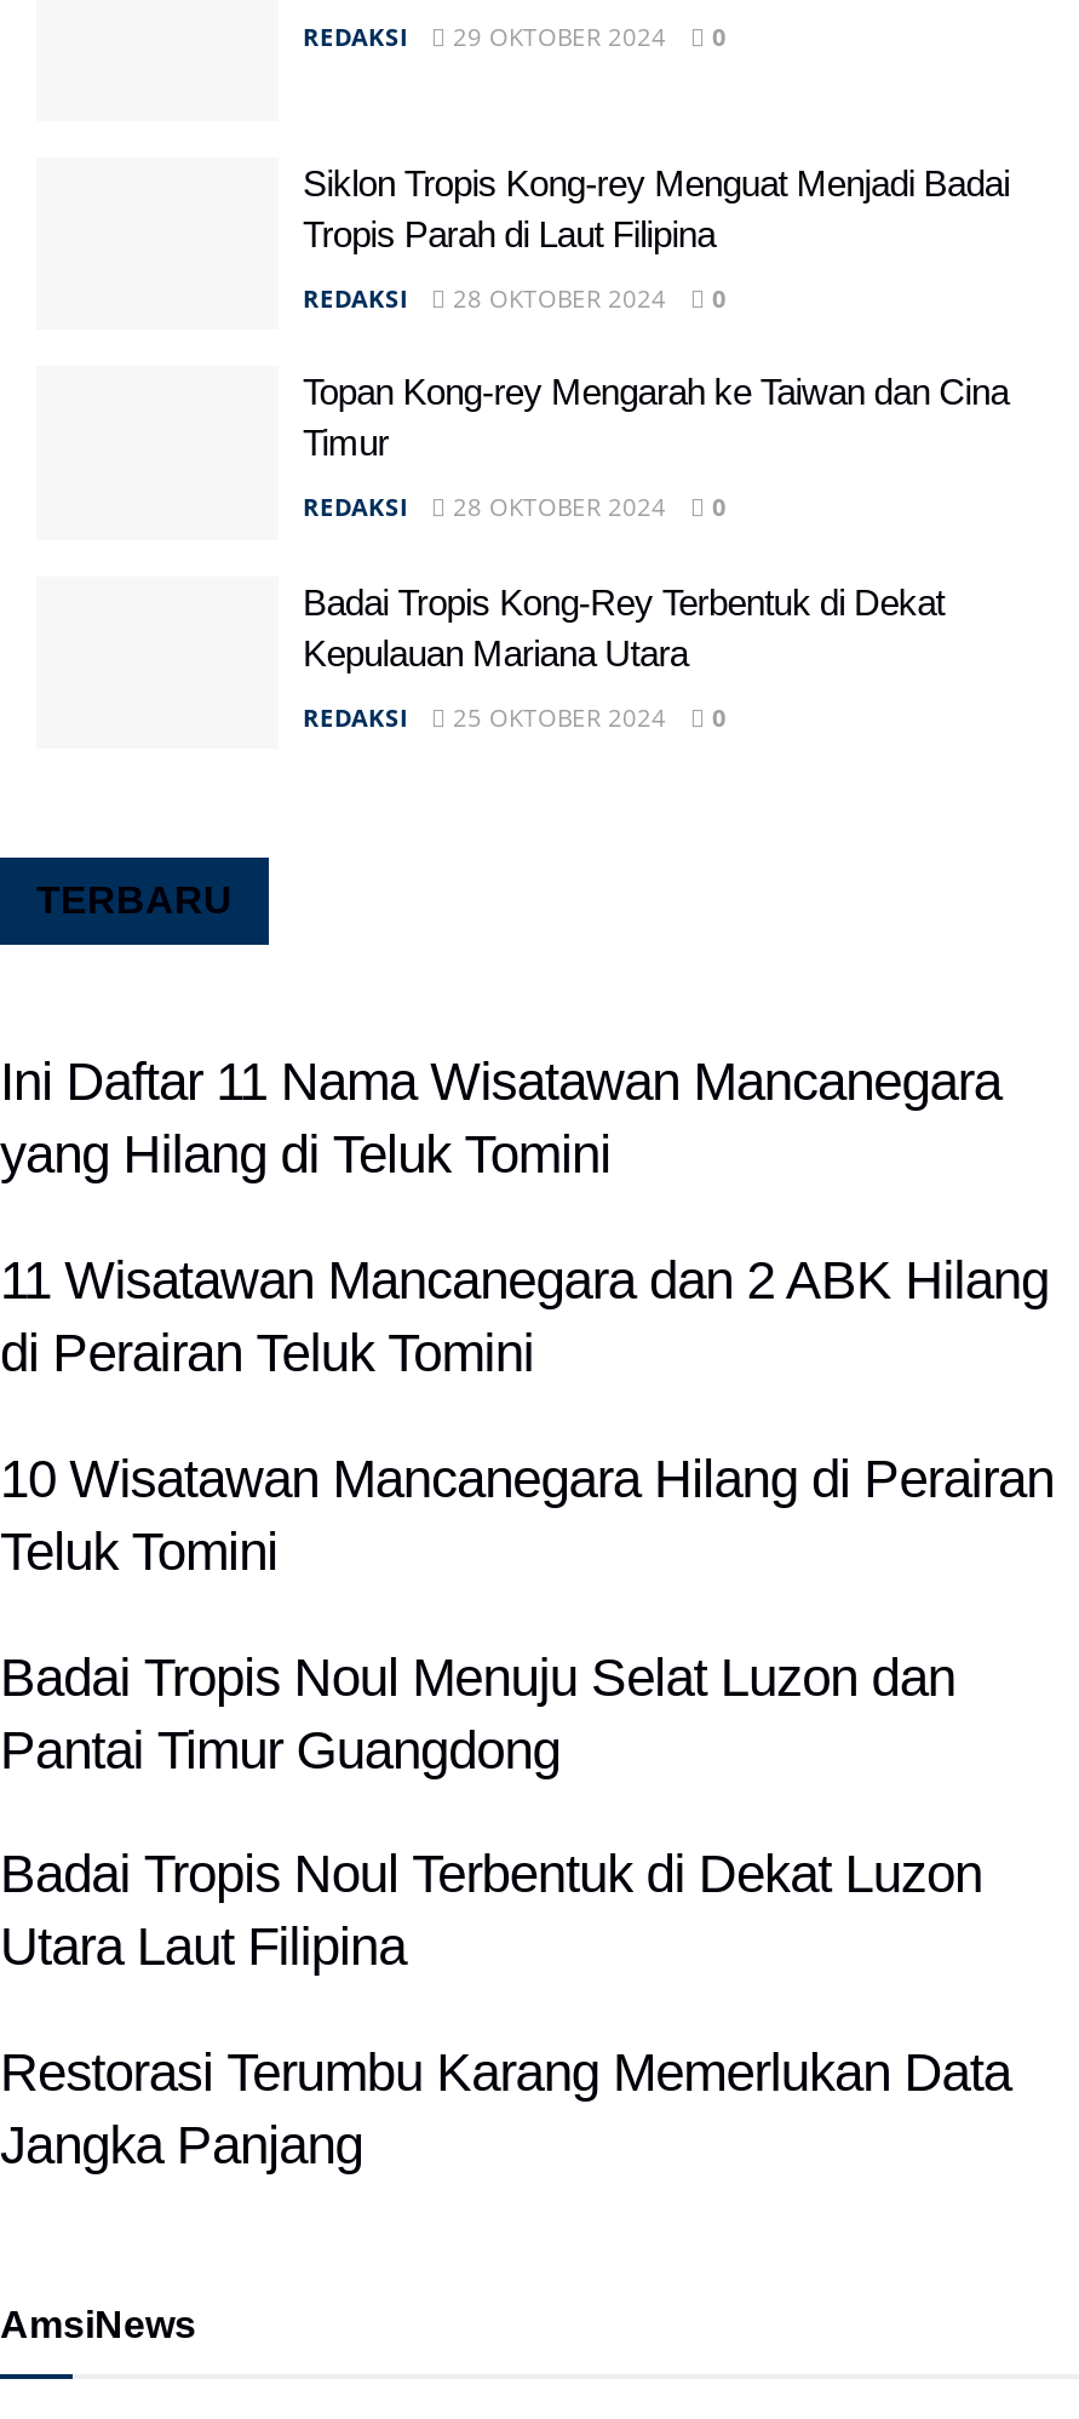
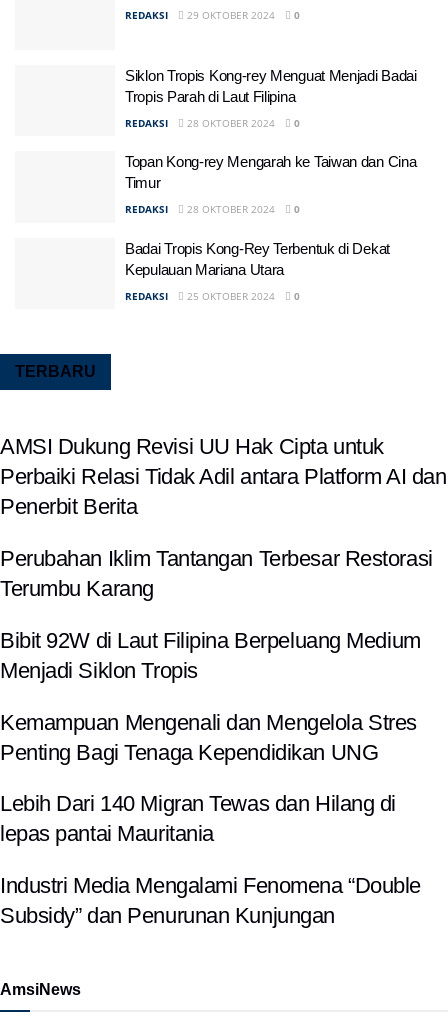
- Ini Daftar 11 Nama Wisatawan Mancanegara
- yang Hilang di Teluk Tomini
+ AMSI Dukung Revisi UU Hak Cipta untuk
+ Perbaiki Relasi Tidak Adil antara Platform AI dan
+ Penerbit Berita

- 11 Wisatawan Mancanegara dan 2 ABK Hilang
- di Perairan Teluk Tomini
+ Perubahan Iklim Tantangan Terbesar Restorasi
+ Terumbu Karang

- 10 Wisatawan Mancanegara Hilang di Perairan
- Teluk Tomini
+ Bibit 92W di Laut Filipina Berpeluang Medium
+ Menjadi Siklon Tropis

- Badai Tropis Noul Menuju Selat Luzon dan
- Pantai Timur Guangdong
+ Kemampuan Mengenali dan Mengelola Stres
+ Penting Bagi Tenaga Kependidikan UNG

- Badai Tropis Noul Terbentuk di Dekat Luzon
- Utara Laut Filipina
+ Lebih Dari 140 Migran Tewas dan Hilang di
+ lepas pantai Mauritania

- Restorasi Terumbu Karang Memerlukan Data
- Jangka Panjang
+ Industri Media Mengalami Fenomena “Double
+ Subsidy” dan Penurunan Kunjungan
